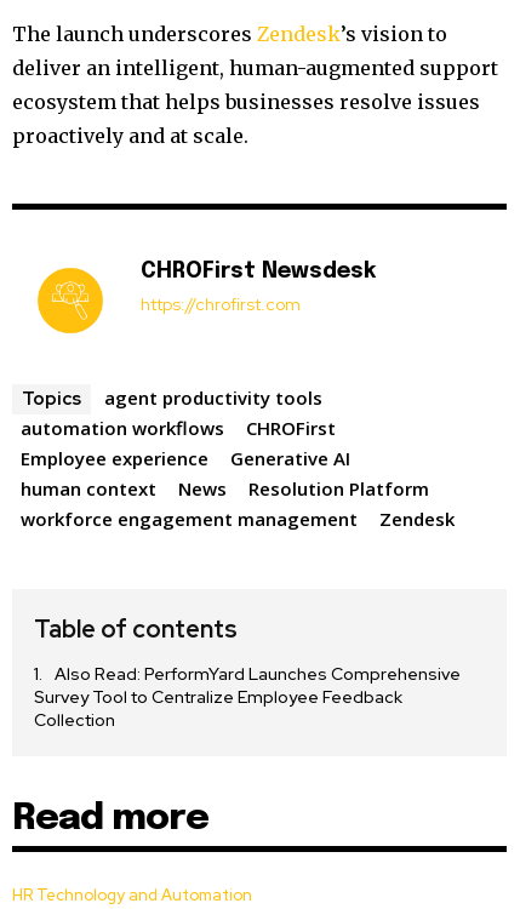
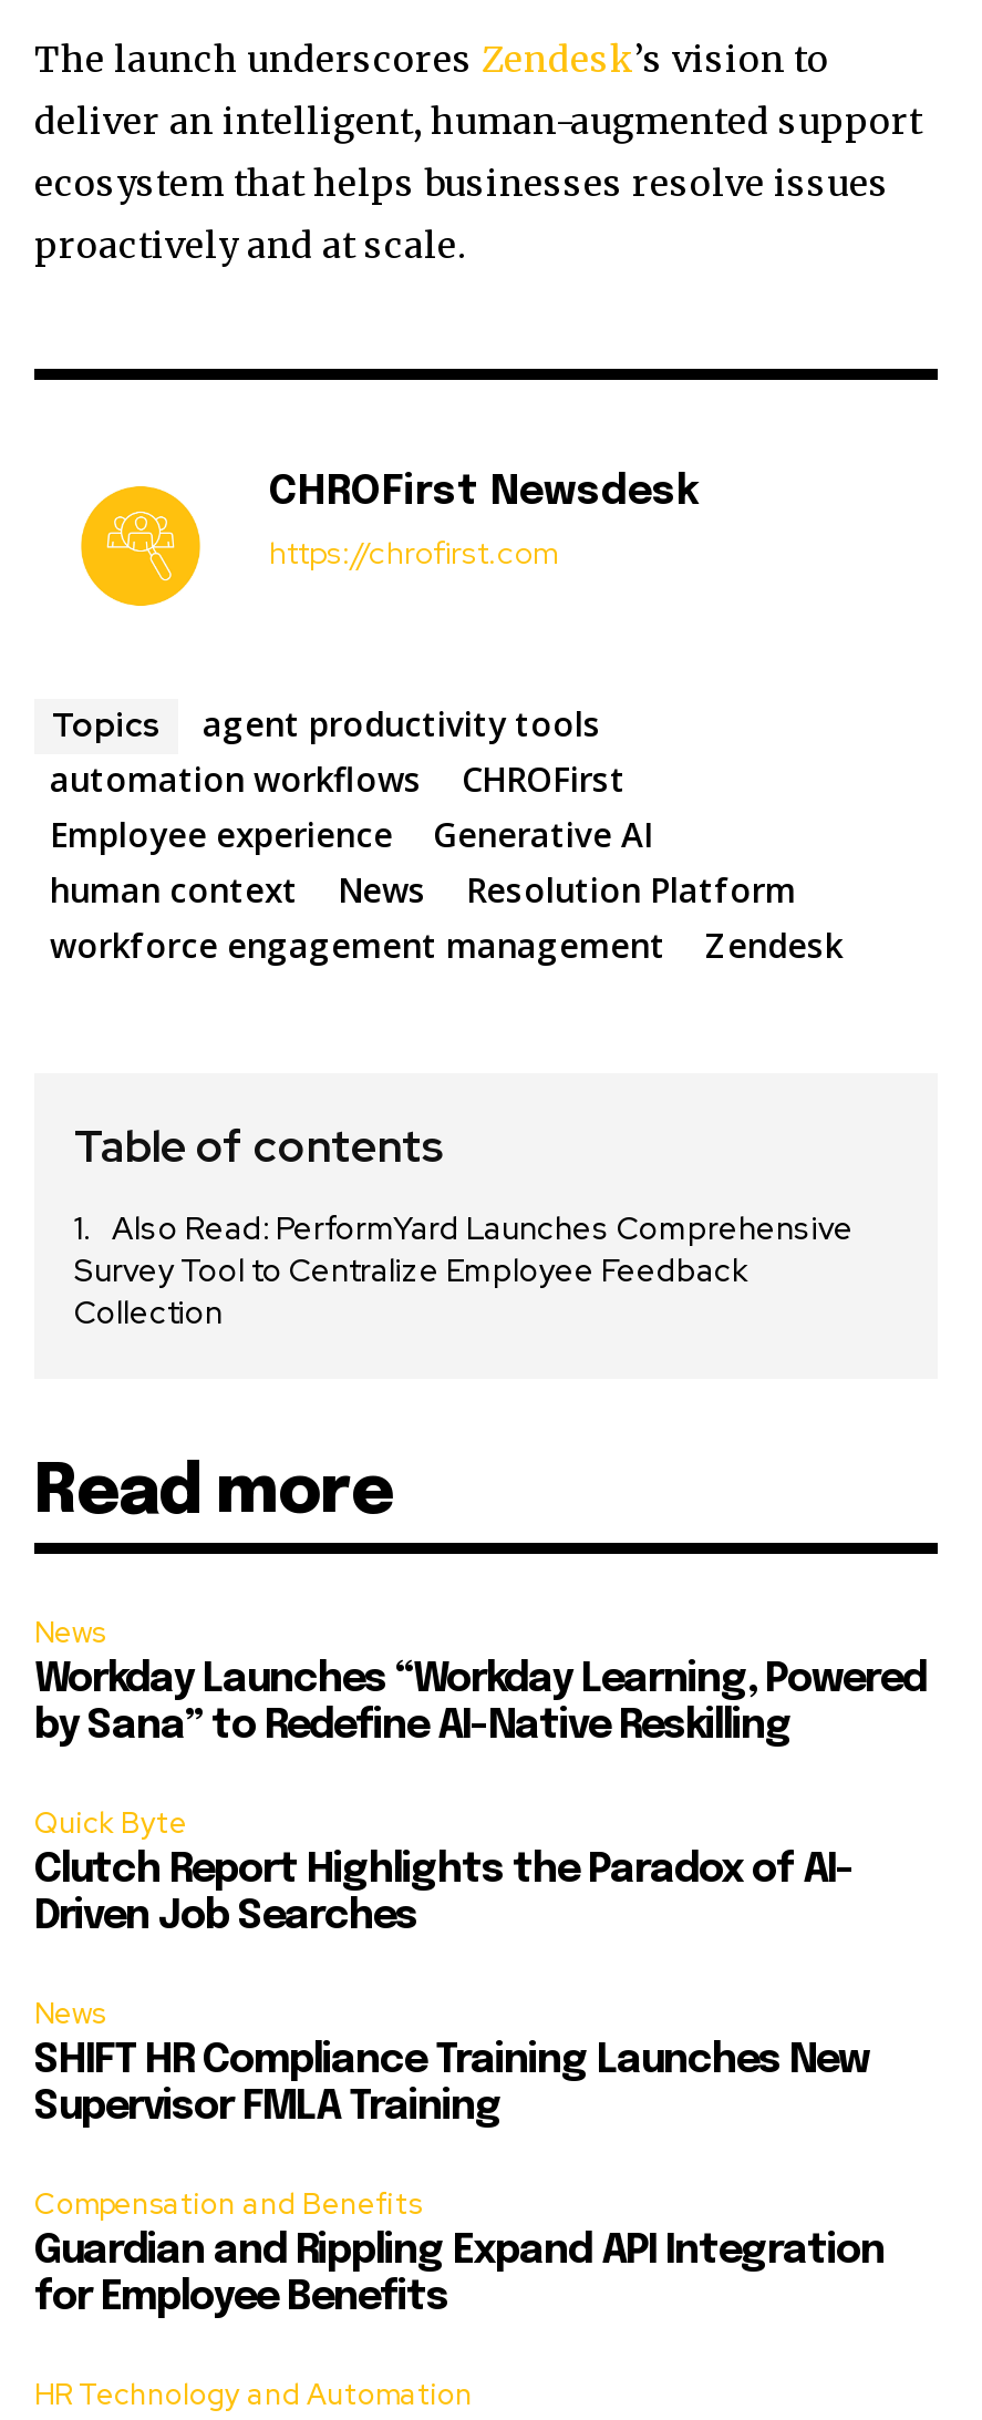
+ News
+ Workday Launches “Workday Learning, Powered
+ by Sana” to Redefine AI-Native Reskilling
+ Quick Byte
+ Clutch Report Highlights the Paradox of AI-
+ Driven Job Searches
+ News
+ SHIFT HR Compliance Training Launches New
+ Supervisor FMLA Training
+ Compensation and Benefits
+ Guardian and Rippling Expand API Integration
+ for Employee Benefits
